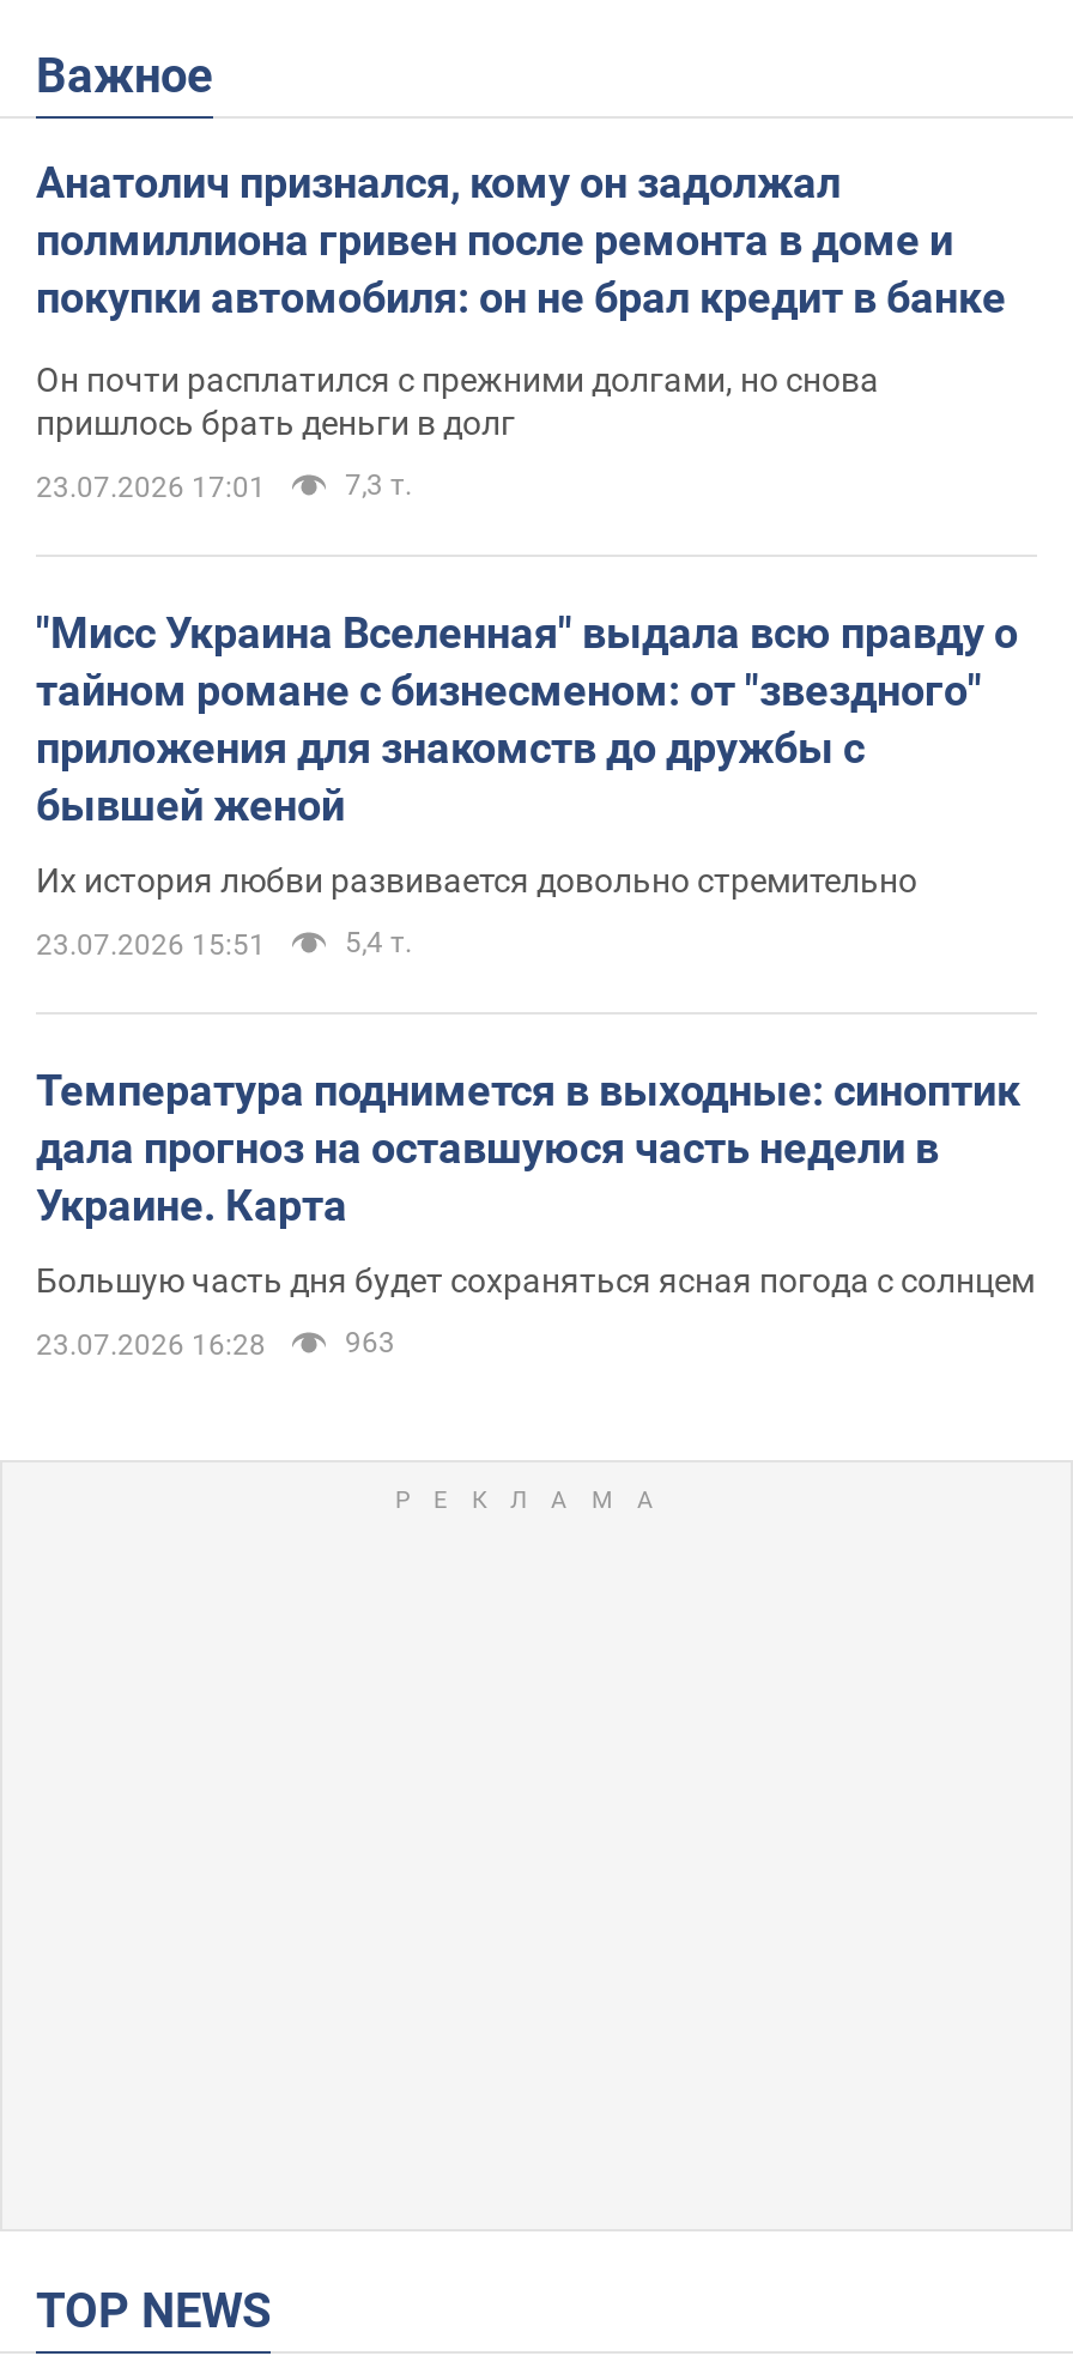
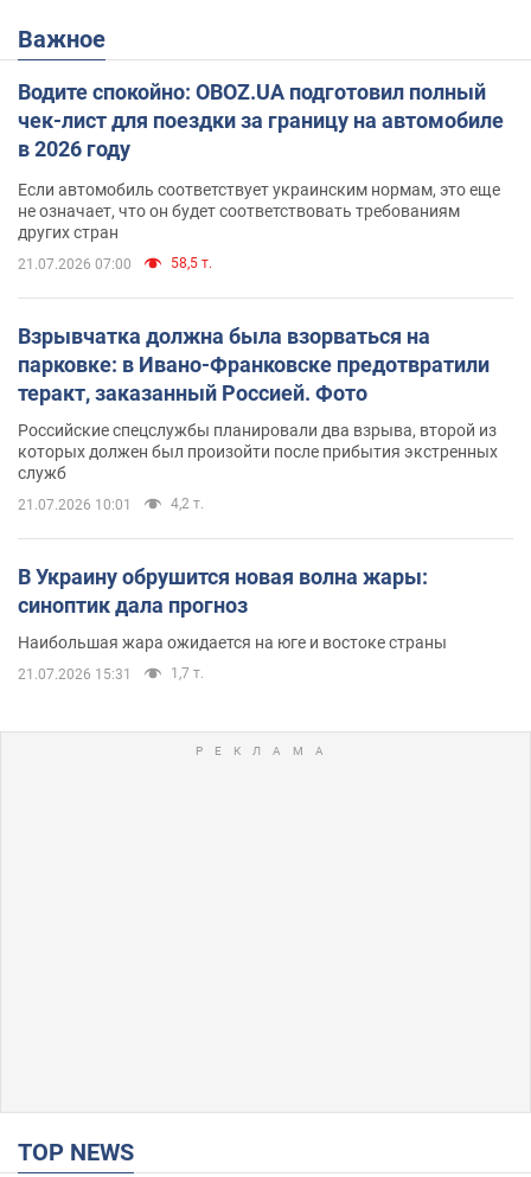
- Анатолич признался, кому он задолжал
- полмиллиона гривен после ремонта в доме и
- покупки автомобиля: он не брал кредит в банке
+ Водите спокойно: OBOZ.UA подготовил полный
+ чек-лист для поездки за границу на автомобиле
+ в 2026 году

- Он почти расплатился с прежними долгами, но снова
- пришлось брать деньги в долг
+ Если автомобиль соответствует украинским нормам, это еще
+ не означает, что он будет соответствовать требованиям
+ других стран

- 23.07.2026 17:01
- 7,3 т.
+ 21.07.2026 07:00
+ 58,5 т.

- "Мисс Украина Вселенная" выдала всю правду о
- тайном романе с бизнесменом: от "звездного"
- приложения для знакомств до дружбы с
- бывшей женой
+ Взрывчатка должна была взорваться на
+ парковке: в Ивано-Франковске предотвратили
+ теракт, заказанный Россией. Фото

- Их история любви развивается довольно стремительно
+ Российские спецслужбы планировали два взрыва, второй из
+ которых должен был произойти после прибытия экстренных
+ служб

- 23.07.2026 15:51
- 5,4 т.
+ 21.07.2026 10:01
+ 4,2 т.

- Температура поднимется в выходные: синоптик
- дала прогноз на оставшуюся часть недели в
- Украине. Карта
+ В Украину обрушится новая волна жары:
+ синоптик дала прогноз

- Большую часть дня будет сохраняться ясная погода с солнцем
+ Наибольшая жара ожидается на юге и востоке страны

- 23.07.2026 16:28
- 963
+ 21.07.2026 15:31
+ 1,7 т.
